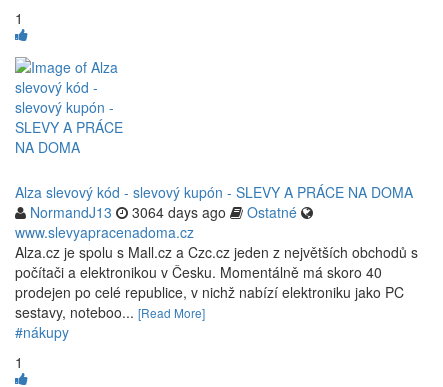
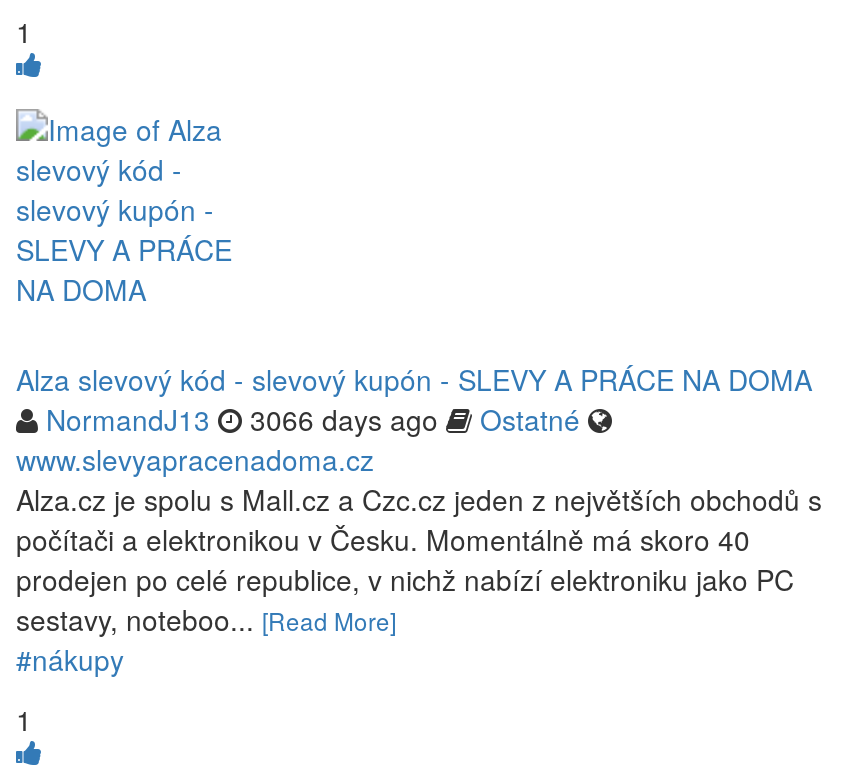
- NormandJ13 3064 days ago Ostatné
+ NormandJ13 3066 days ago Ostatné
